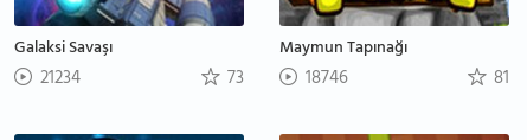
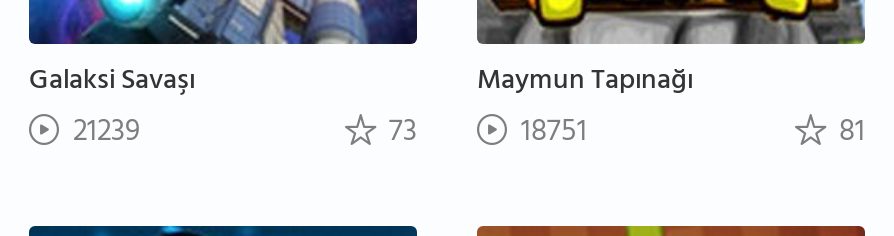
- 21234
+ 21239

- 73 18746
+ 73 18751
